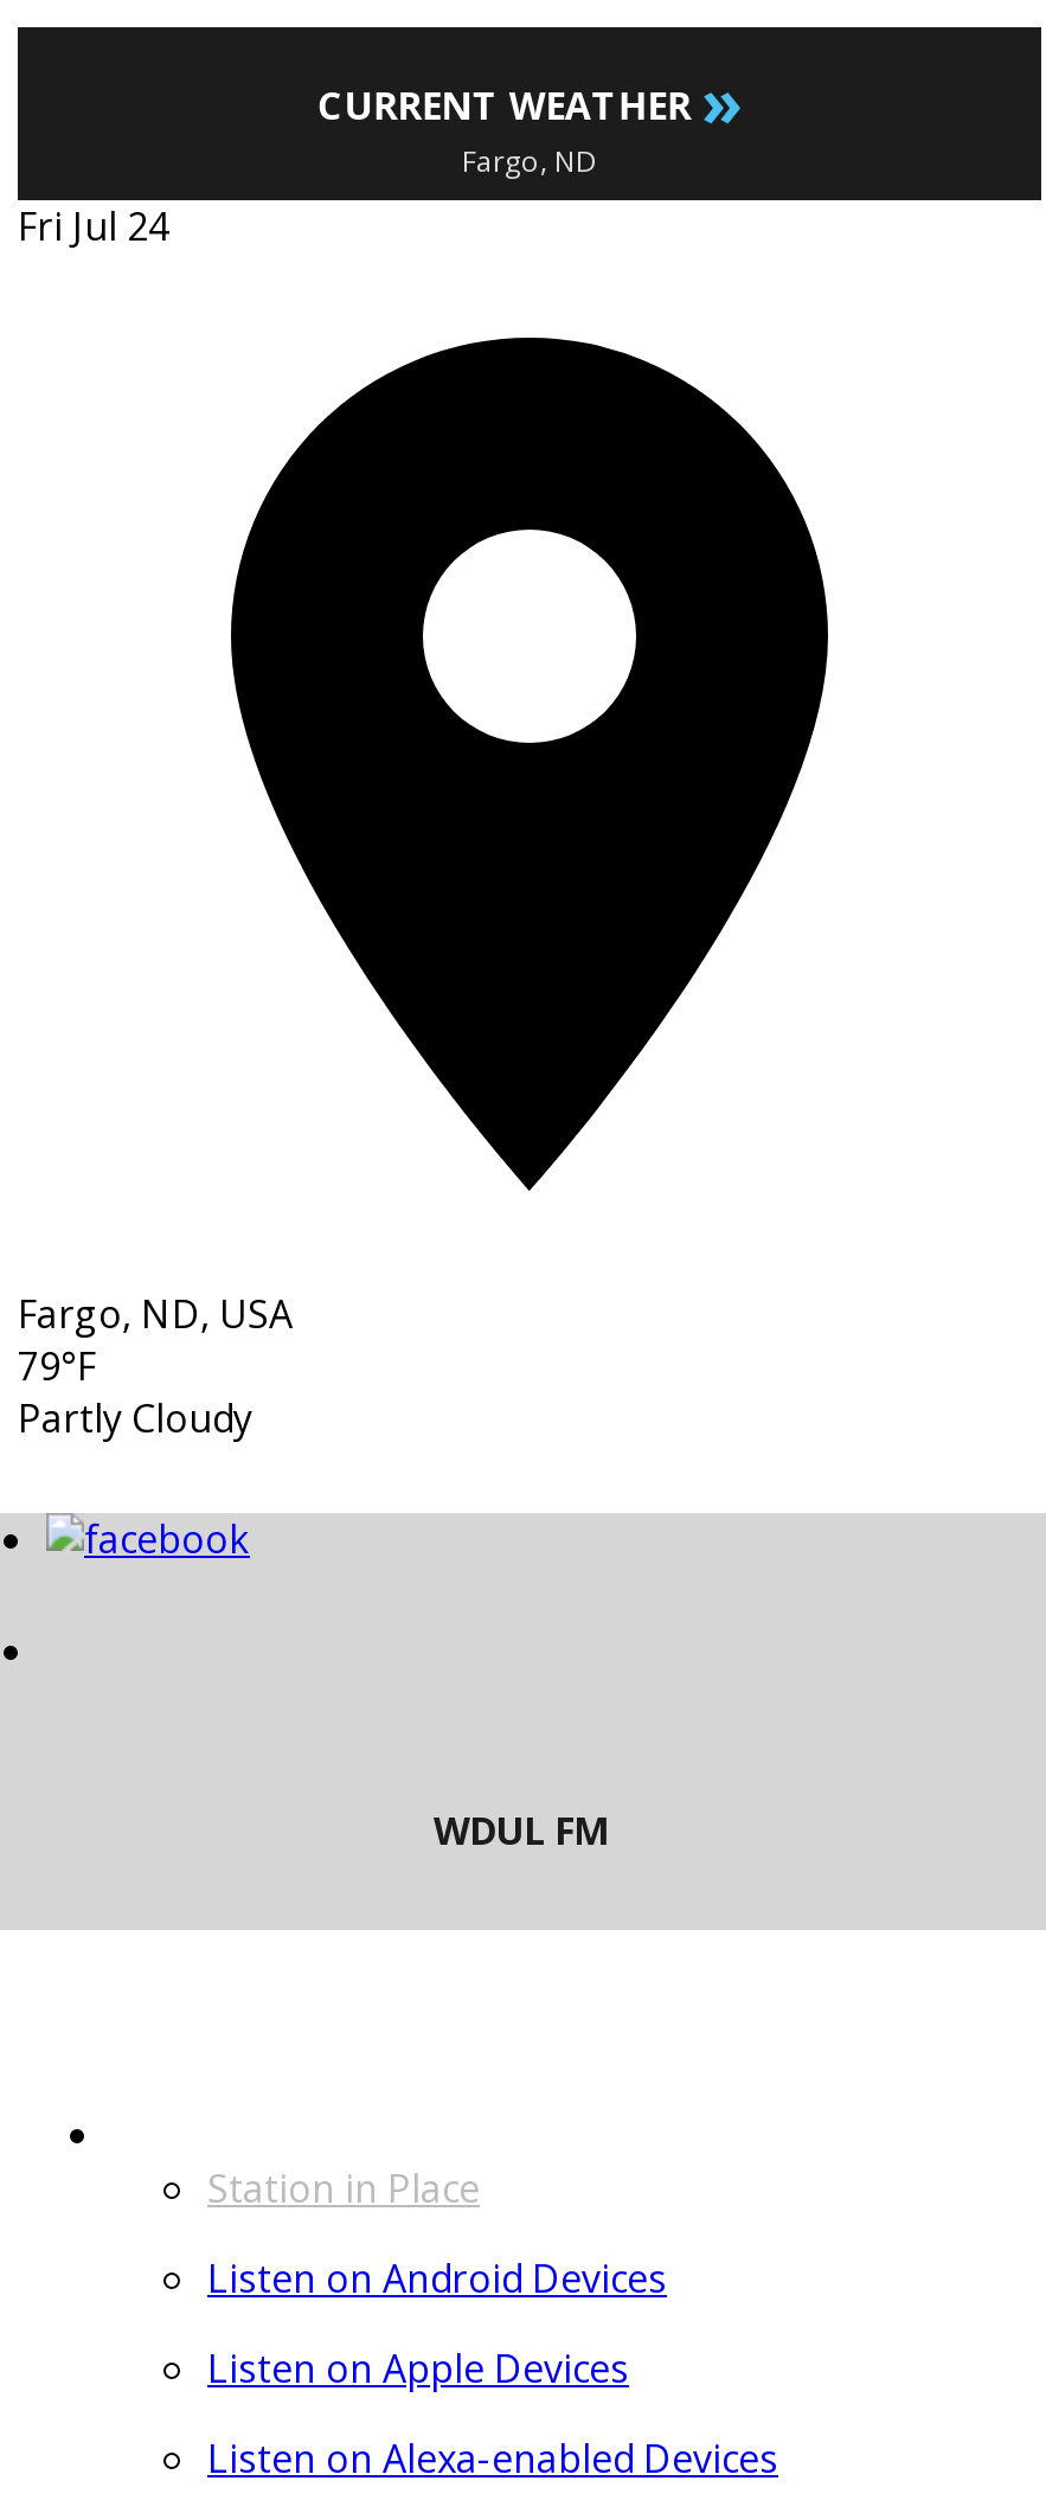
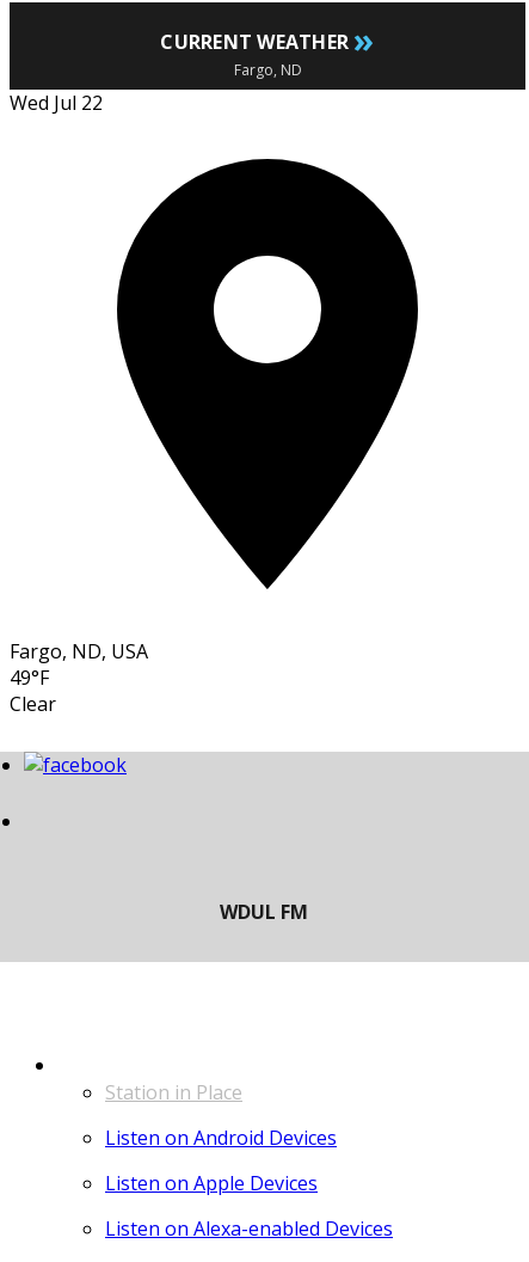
- Fri Jul 24
+ Wed Jul 22

- 79°F
- Partly Cloudy
+ 49°F
+ Clear
